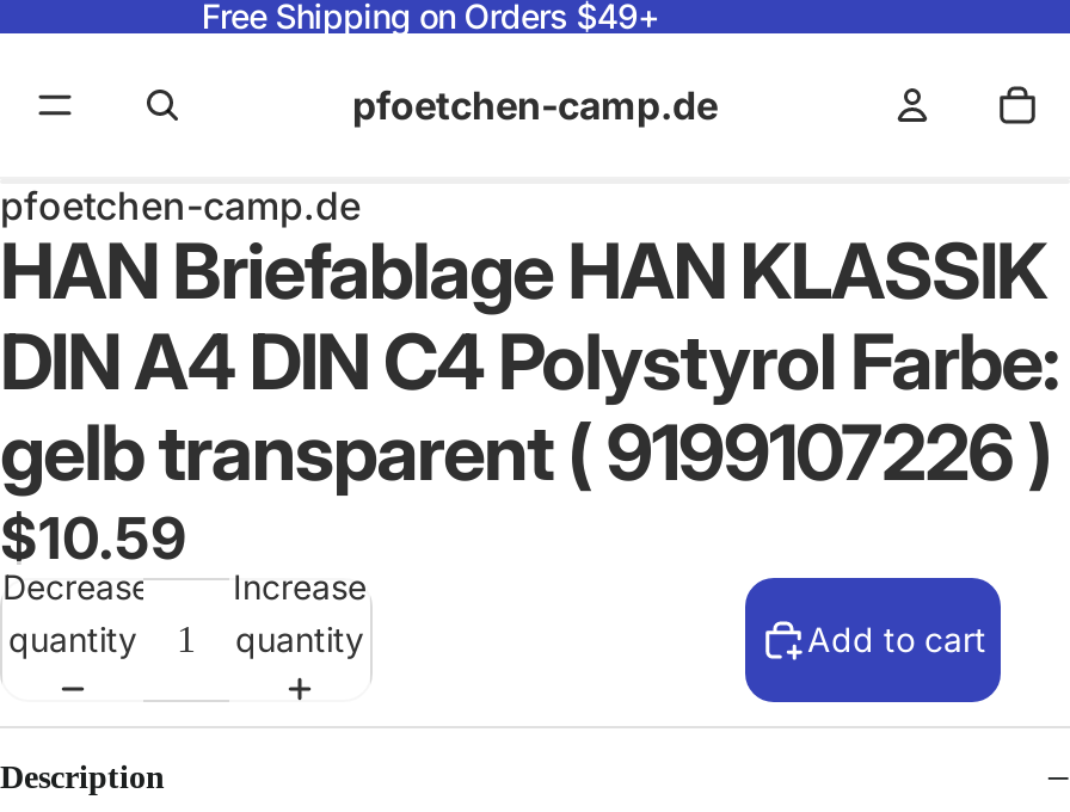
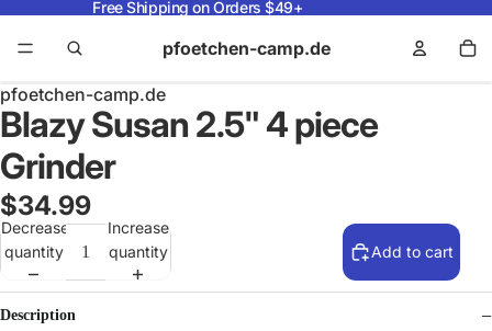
- HAN Briefablage HAN KLASSIK
- DIN A4 DIN C4 Polystyrol Farbe:
- gelb transparent ( 9199107226 )
- $10.59
+ Blazy Susan 2.5" 4 piece
+ Grinder
+ $34.99
